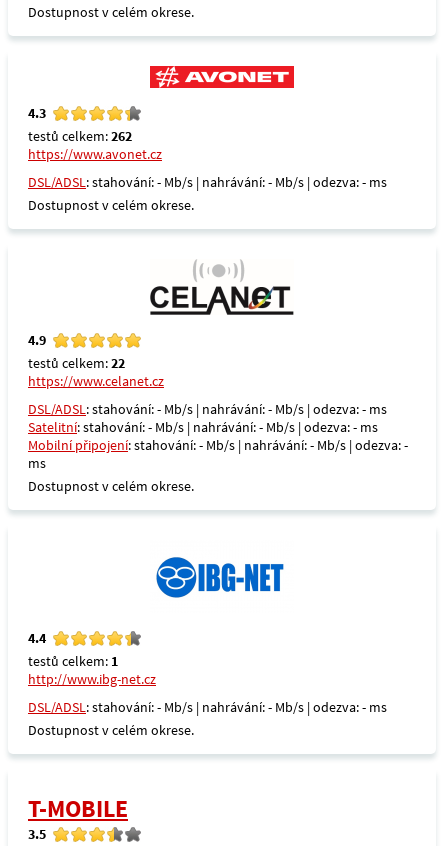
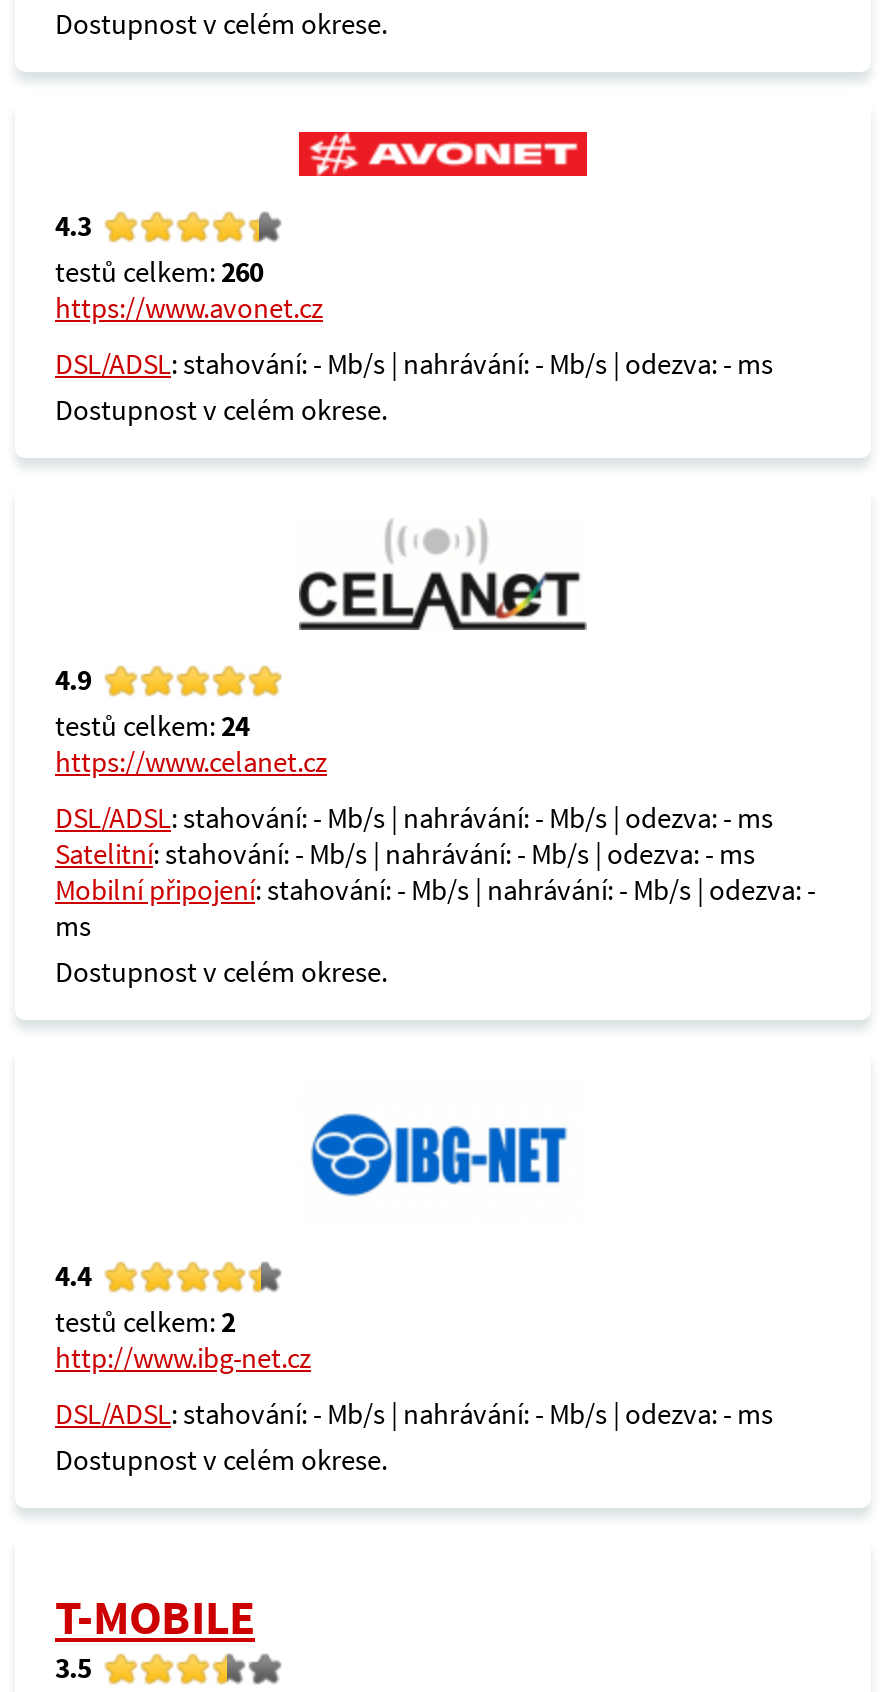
- testů celkem: 262
+ testů celkem: 260

- testů celkem: 22
+ testů celkem: 24

- testů celkem: 1
+ testů celkem: 2
